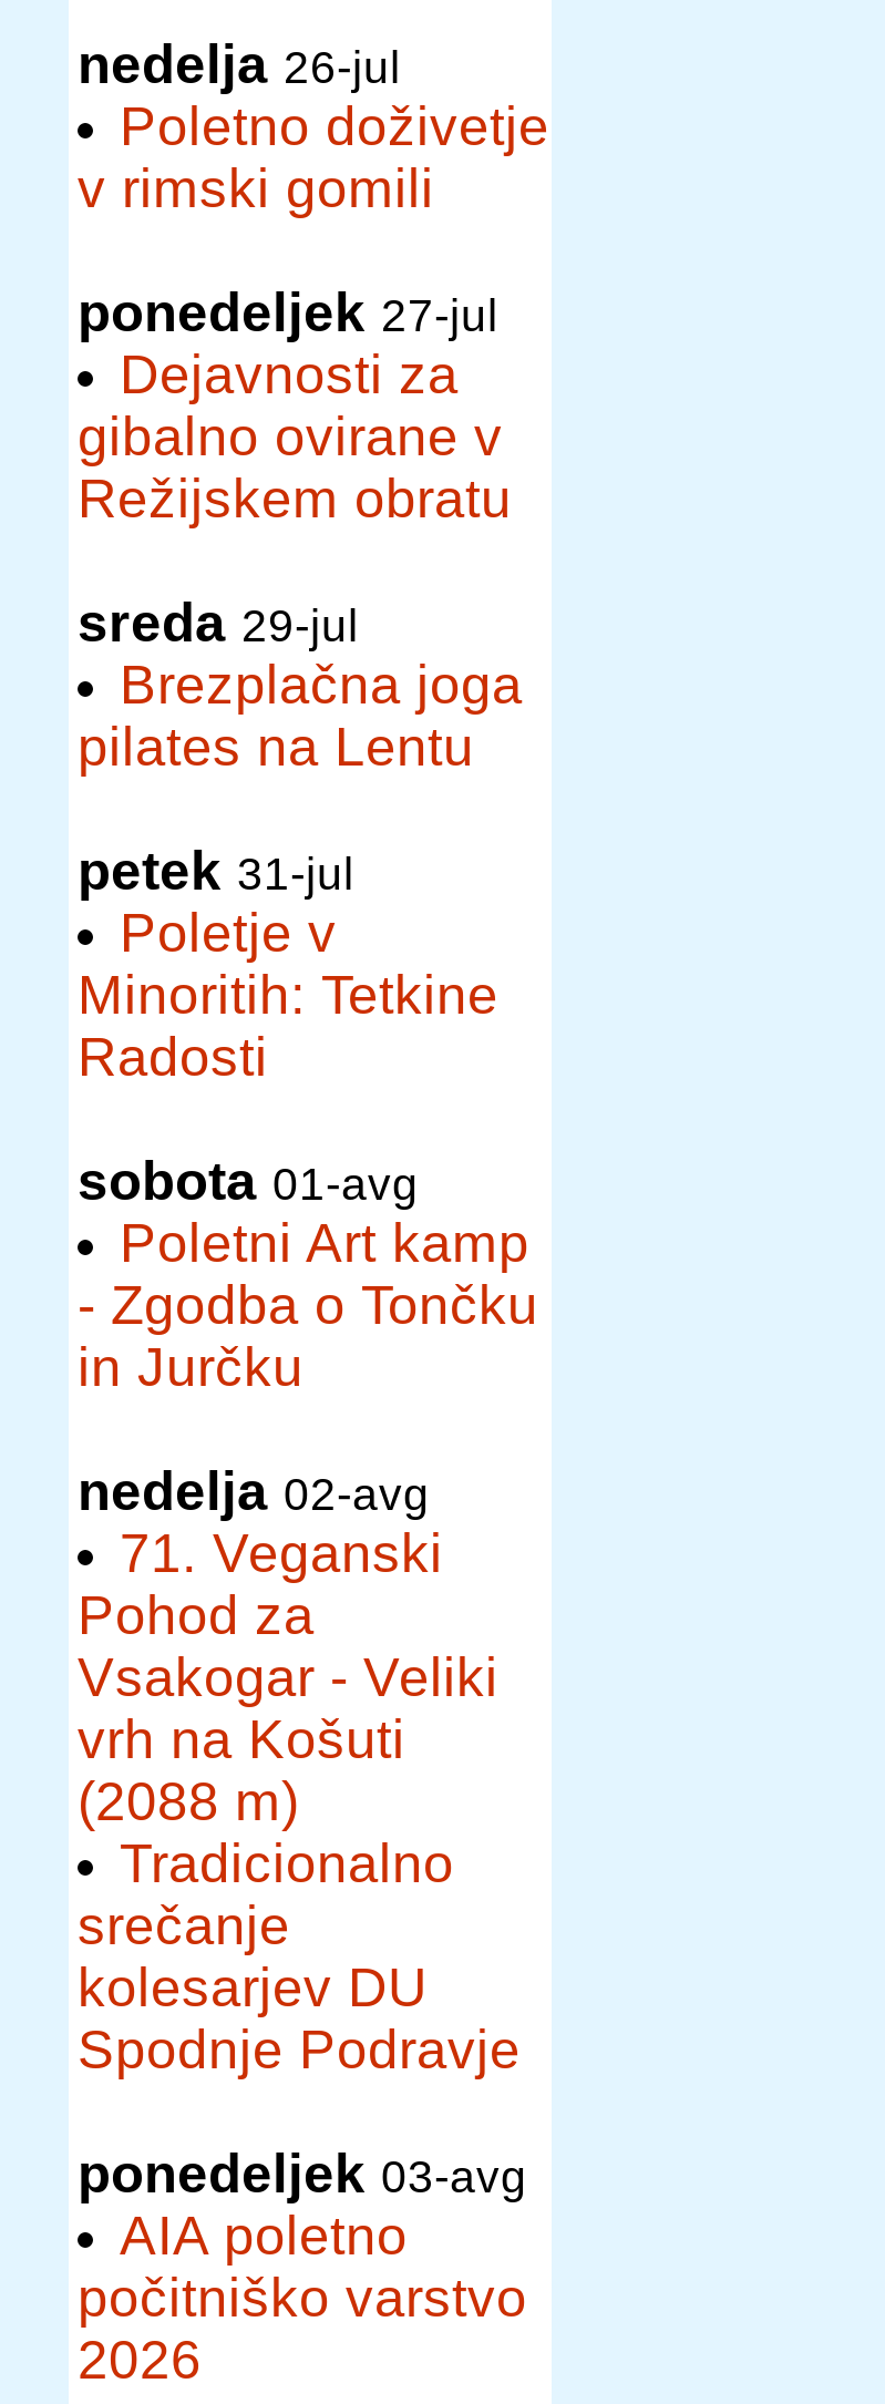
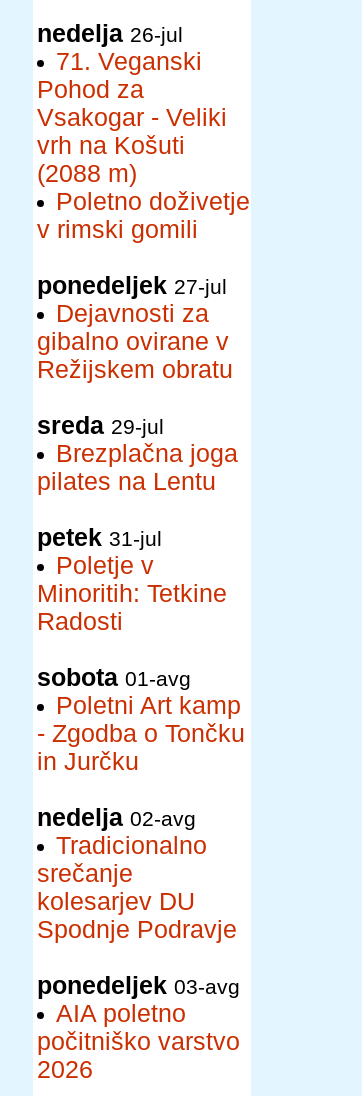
moved down: Poletno doživetje | v rimski gomili | ponedeljek 27-jul | ... | in Jurčku | nedelja 02-avg

moved up: 71. Veganski | Pohod za | Vsakogar - Veliki | vrh na Košuti | (2088 m)
